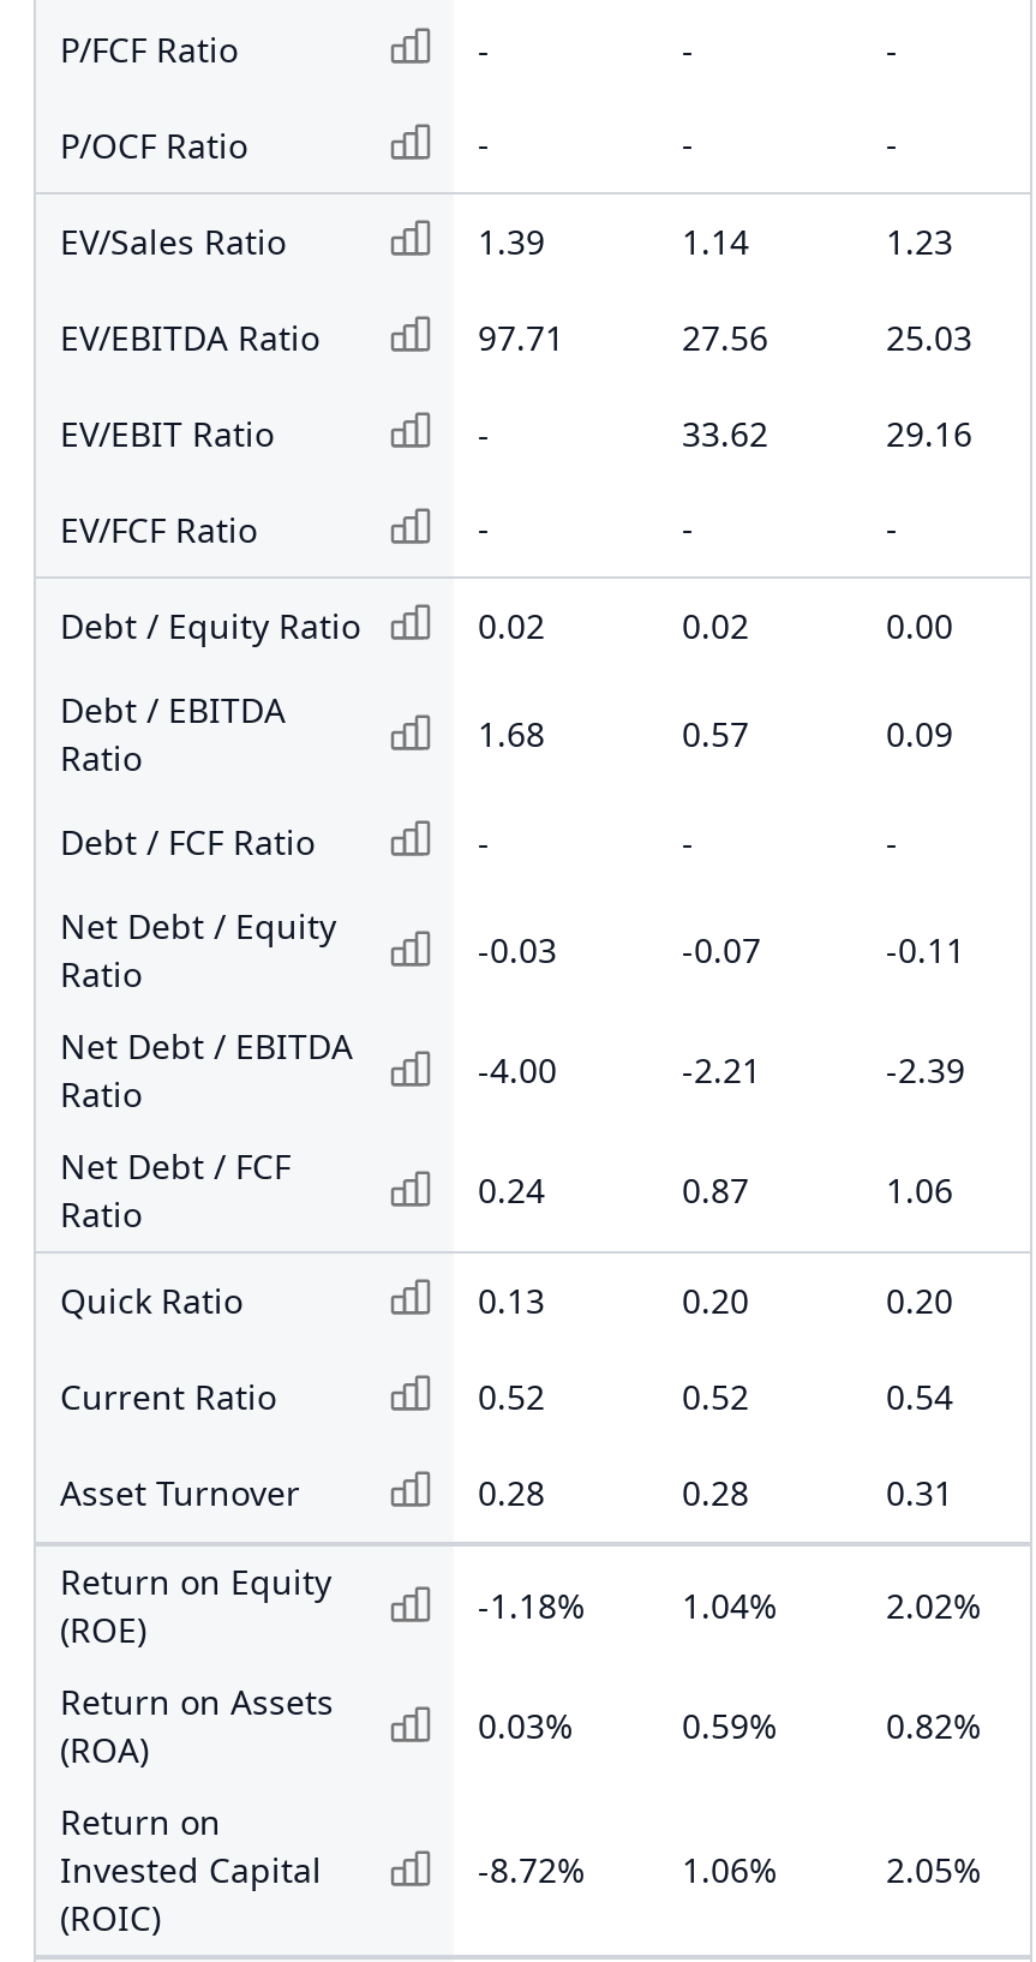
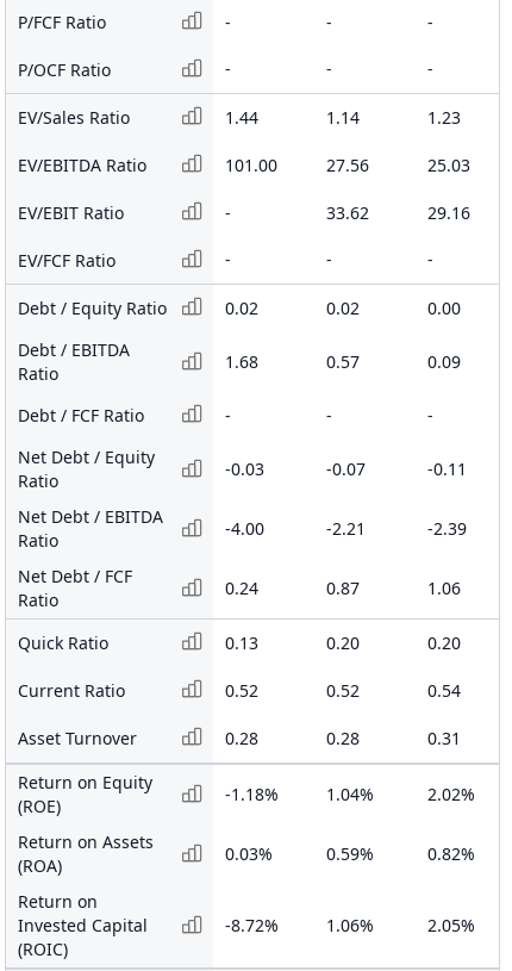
- 1.39
+ 1.44

- 97.71
+ 101.00
